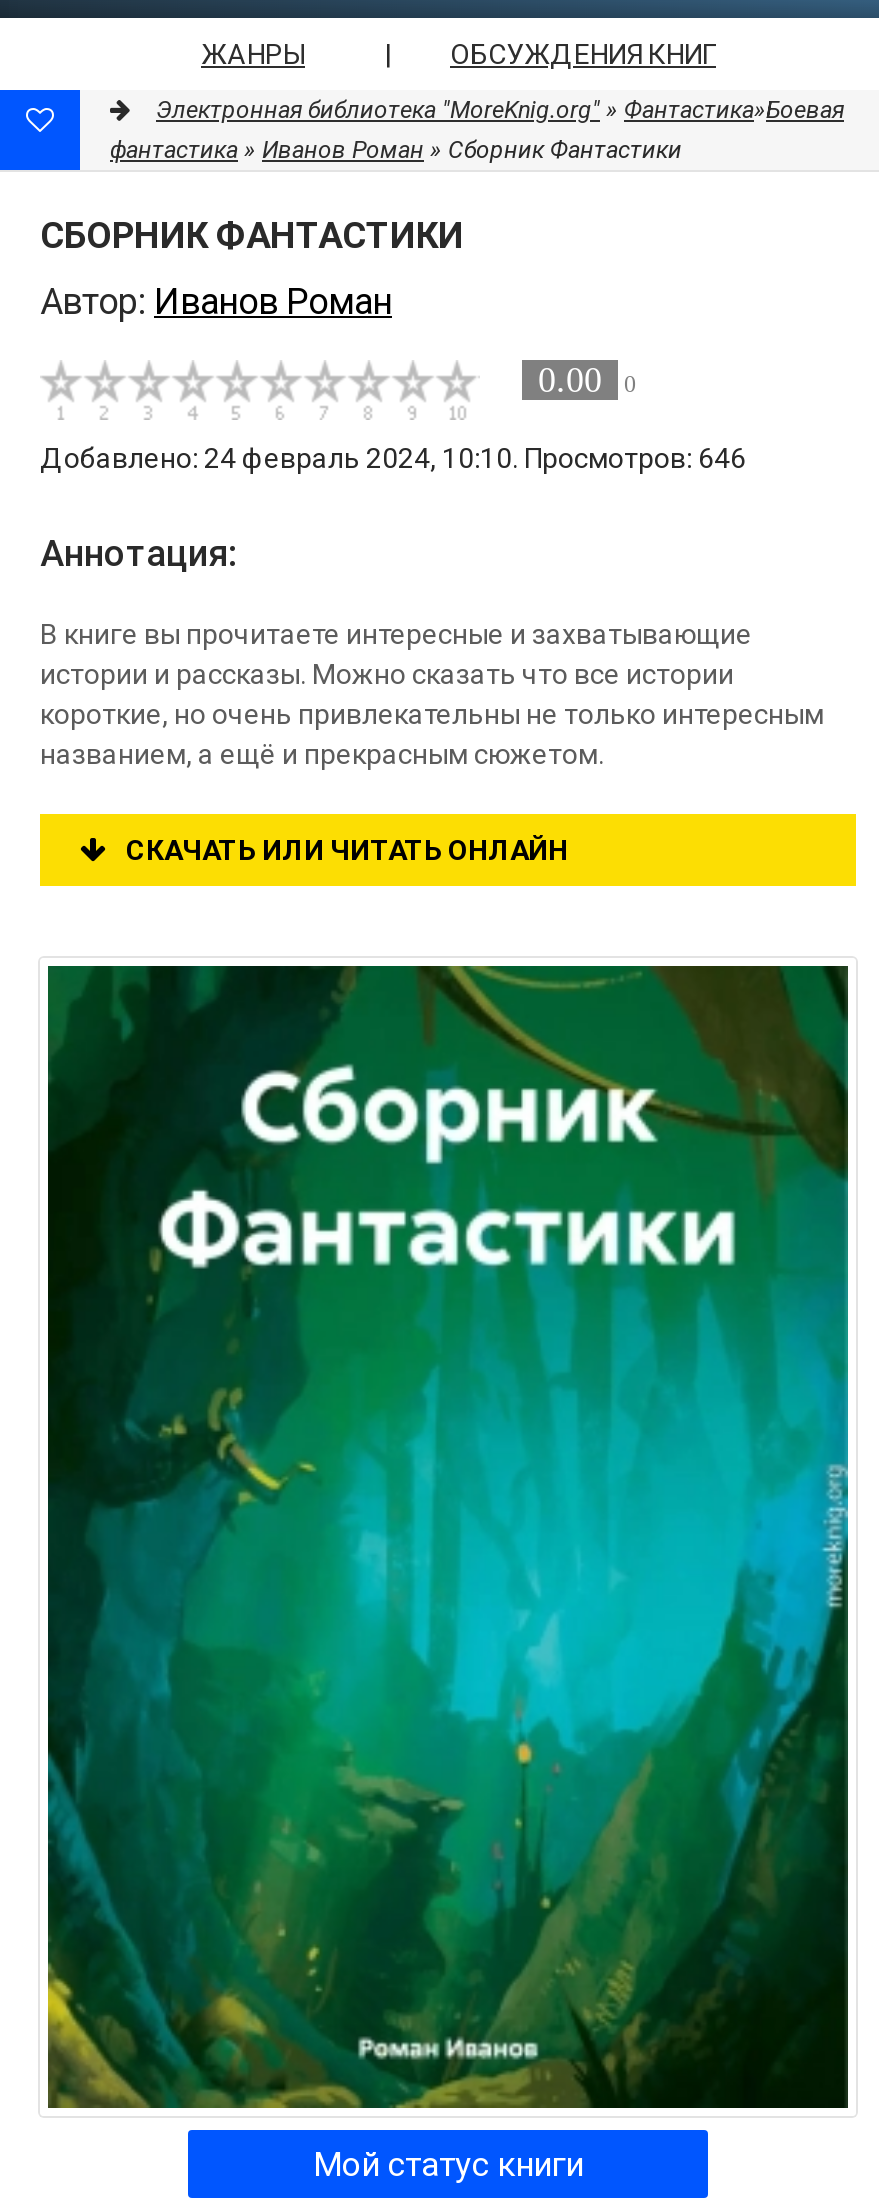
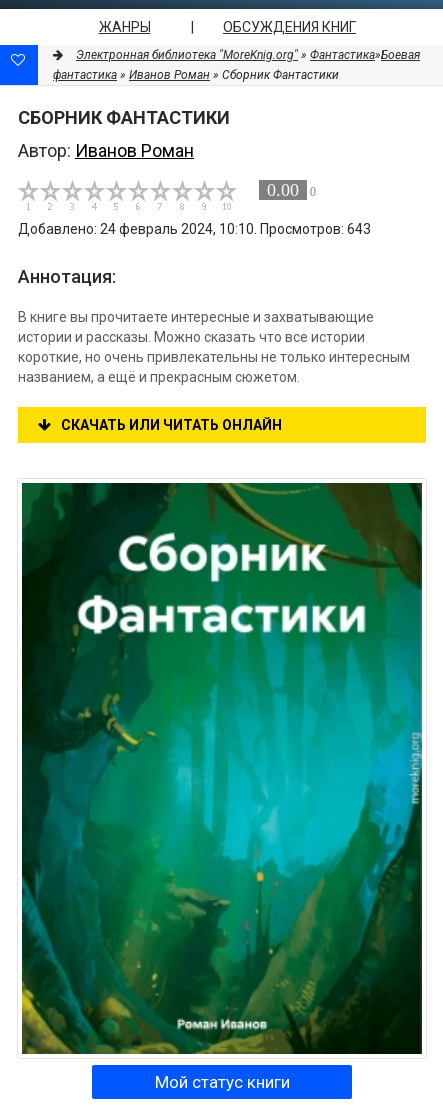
- Добавлено: 24 февраль 2024, 10:10. Просмотров: 646
+ Добавлено: 24 февраль 2024, 10:10. Просмотров: 643
